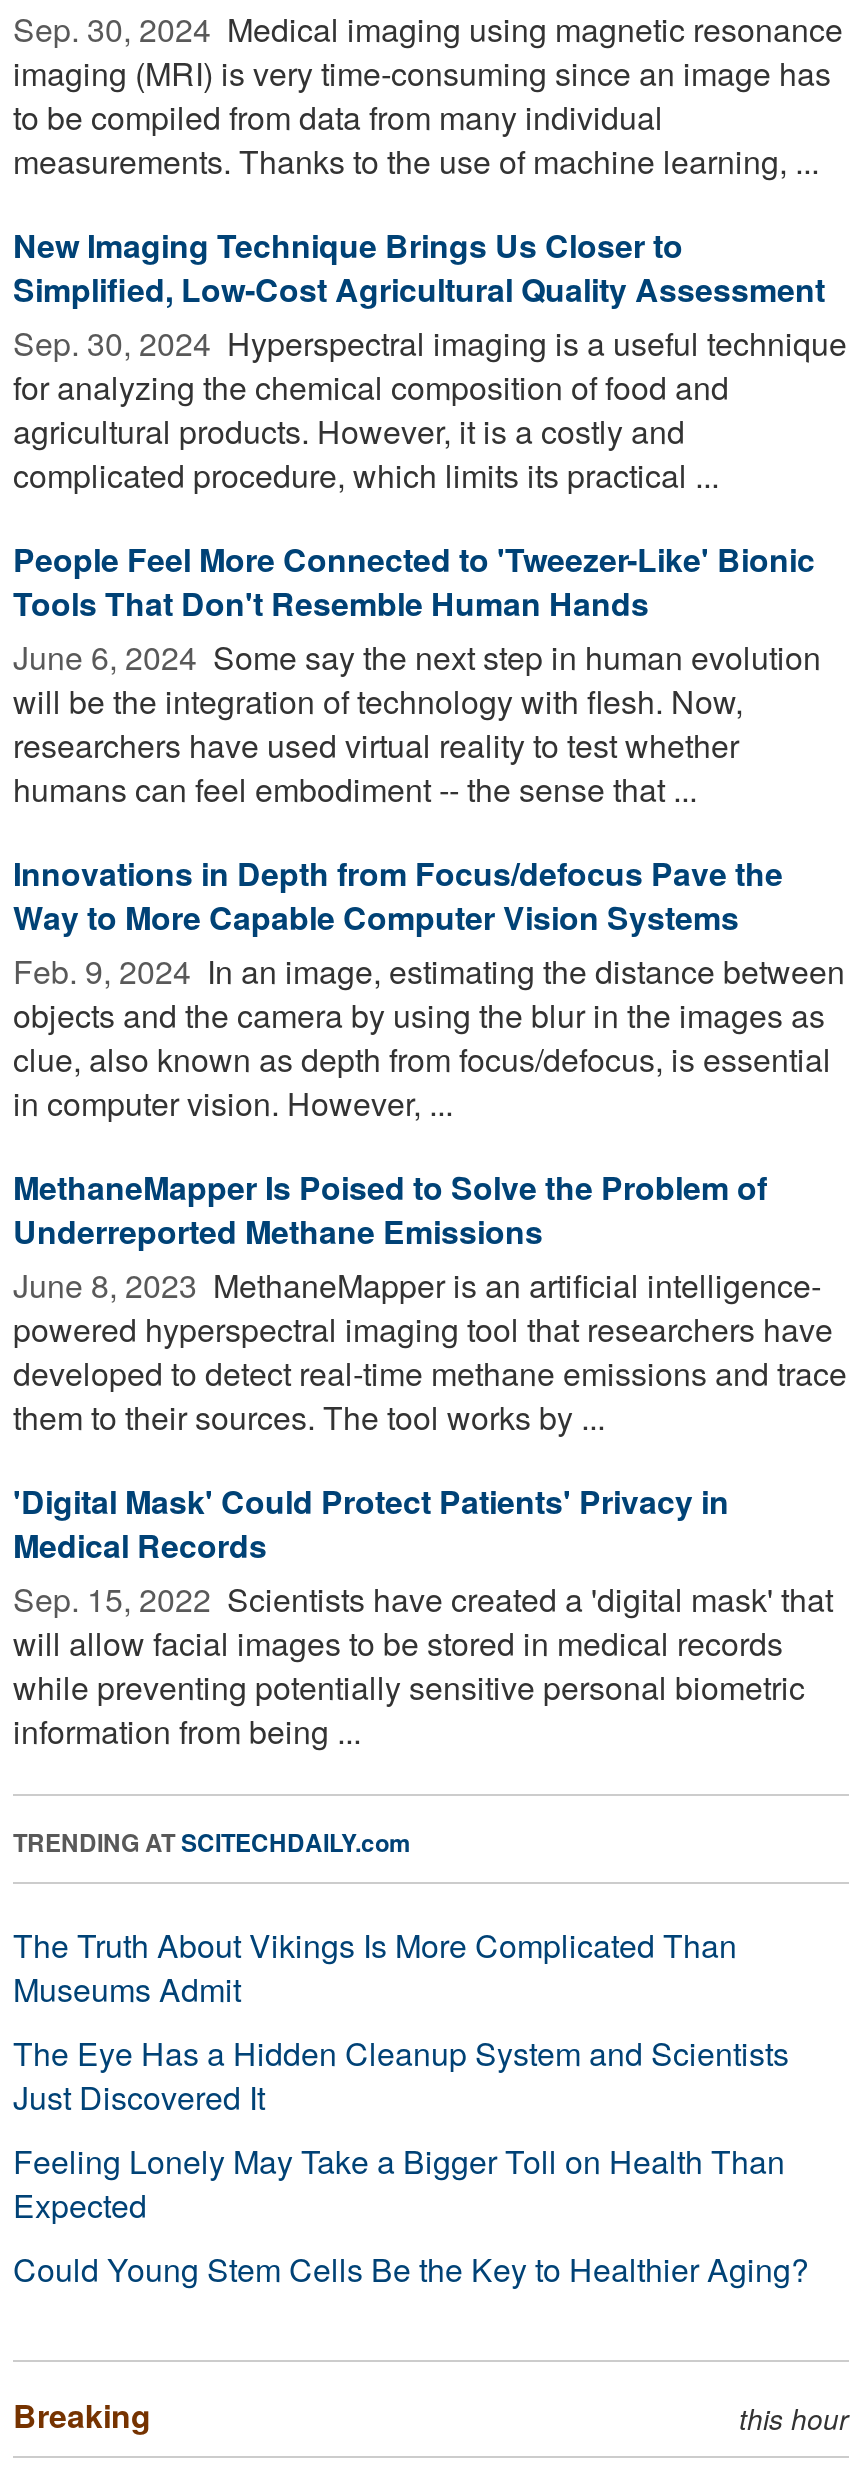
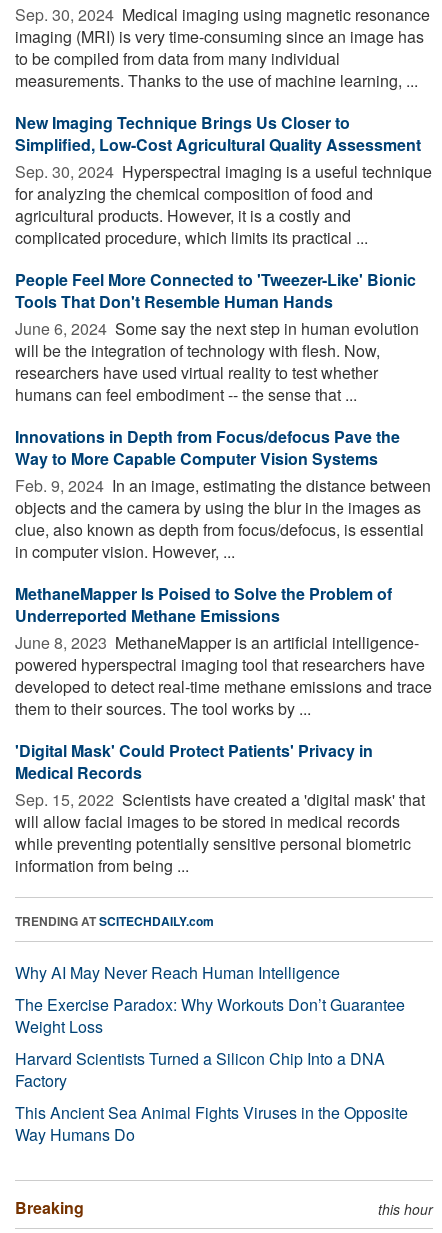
- The Truth About Vikings Is More Complicated Than
- Museums Admit
- The Eye Has a Hidden Cleanup System and Scientists
- Just Discovered It
- Feeling Lonely May Take a Bigger Toll on Health Than
- Expected
- Could Young Stem Cells Be the Key to Healthier Aging?
+ Why AI May Never Reach Human Intelligence
+ The Exercise Paradox: Why Workouts Don’t Guarantee
+ Weight Loss
+ Harvard Scientists Turned a Silicon Chip Into a DNA
+ Factory
+ This Ancient Sea Animal Fights Viruses in the Opposite
+ Way Humans Do
